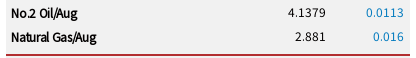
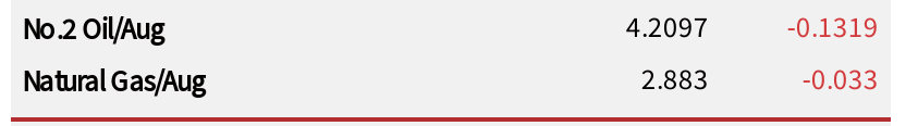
- 4.1379
+ 4.2097

- 0.0113
+ -0.1319

- 2.881
+ 2.883

- 0.016
+ -0.033
